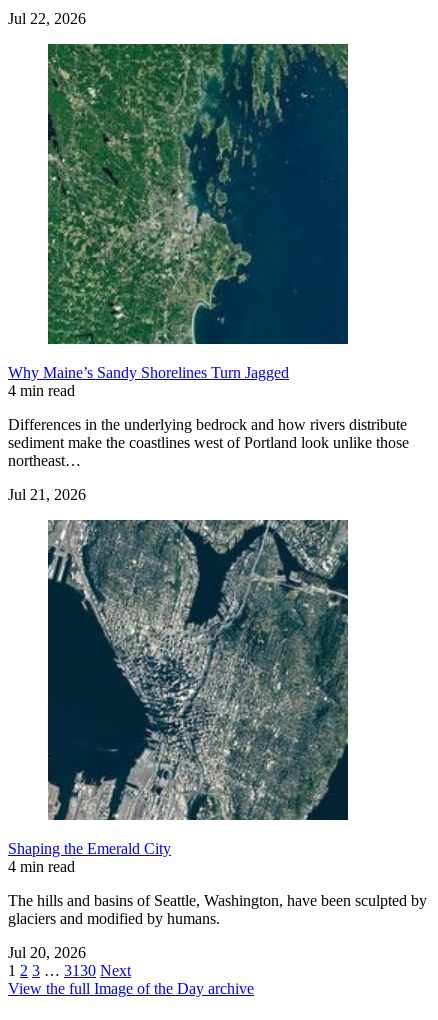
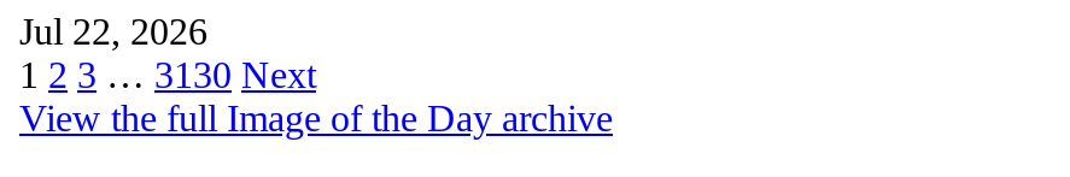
- [image]
- Why Maine’s Sandy Shorelines Turn Jagged
- 4 min read
- Differences in the underlying bedrock and how rivers distribute
- sediment make the coastlines west of Portland look unlike those
- northeast…
- Jul 21, 2026

- [image]
- Shaping the Emerald City
- 4 min read
- The hills and basins of Seattle, Washington, have been sculpted by
- glaciers and modified by humans.
- Jul 20, 2026
